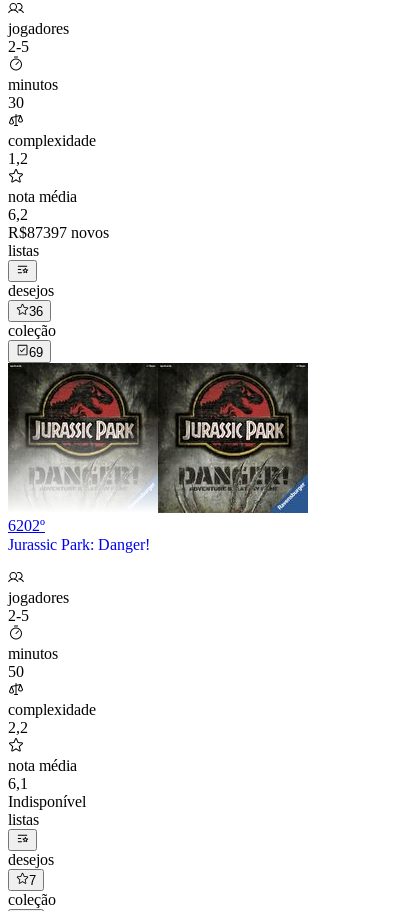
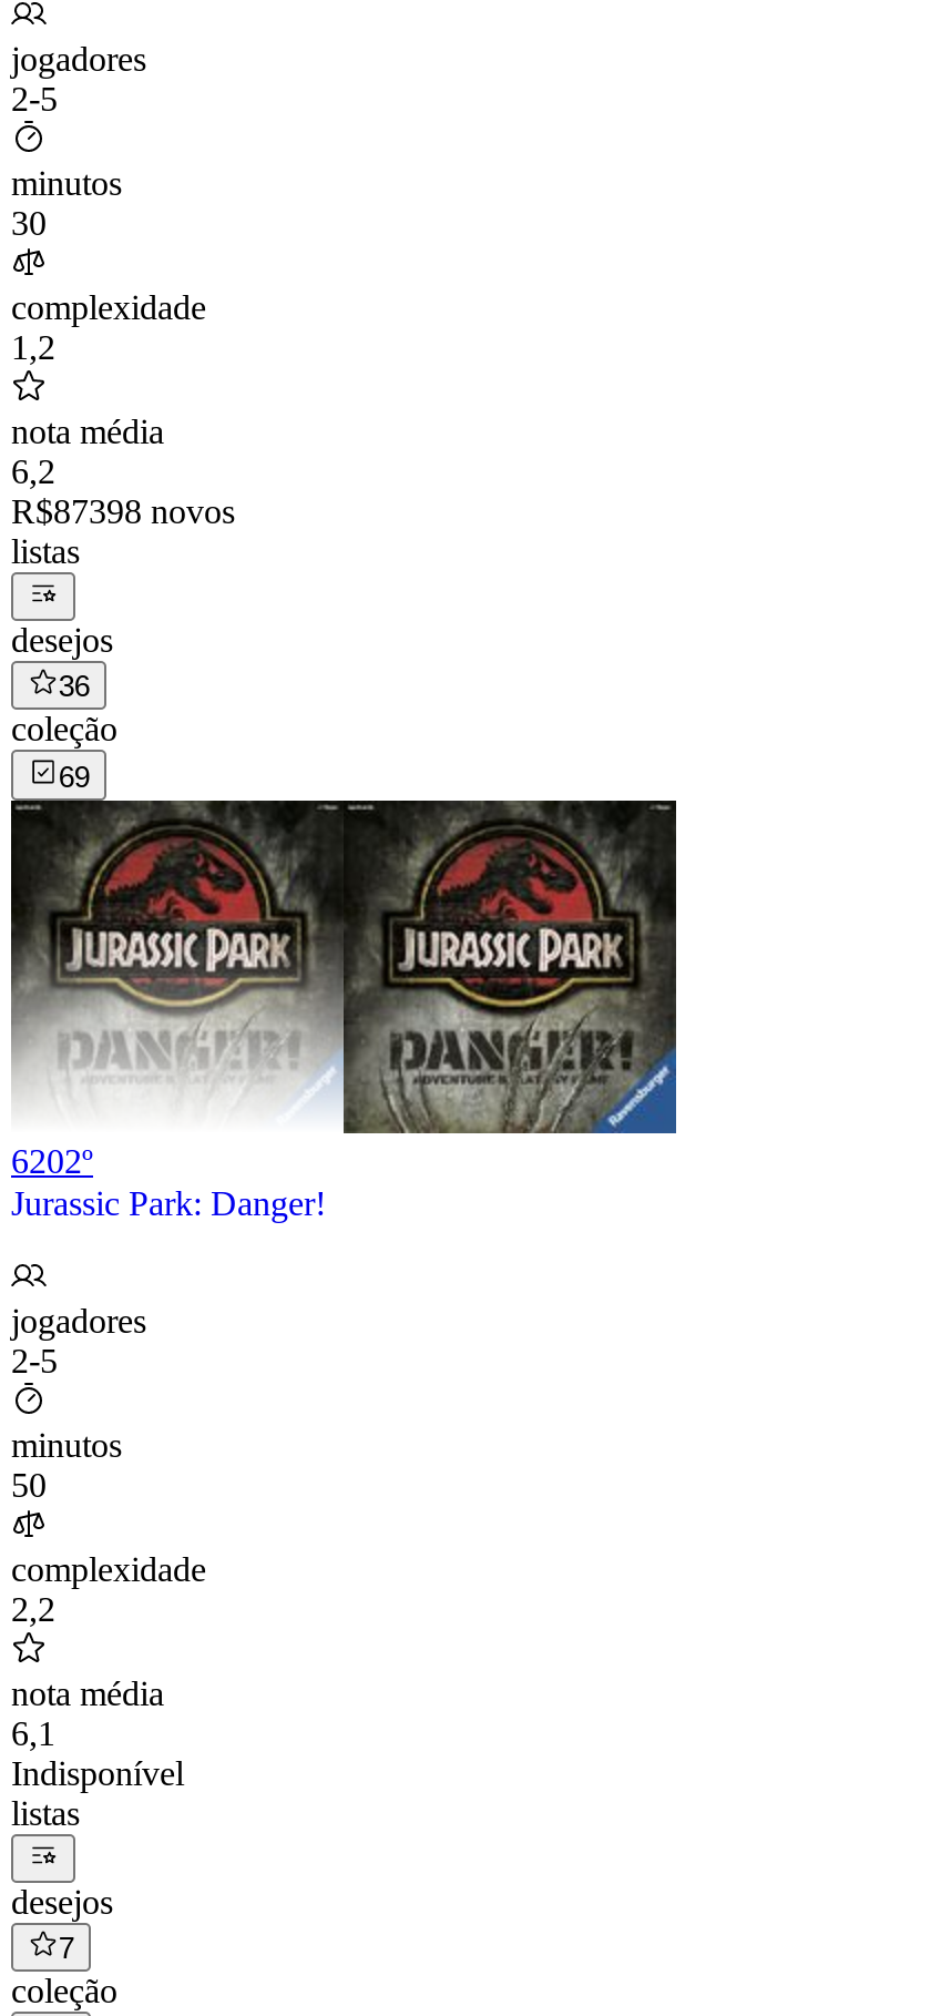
- R$87397 novos
+ R$87398 novos
